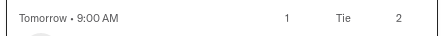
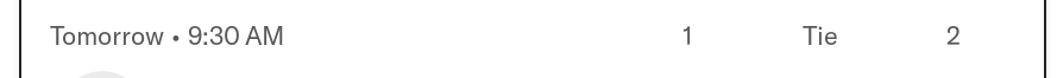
- Tomorrow • 9:00 AM
+ Tomorrow • 9:30 AM
